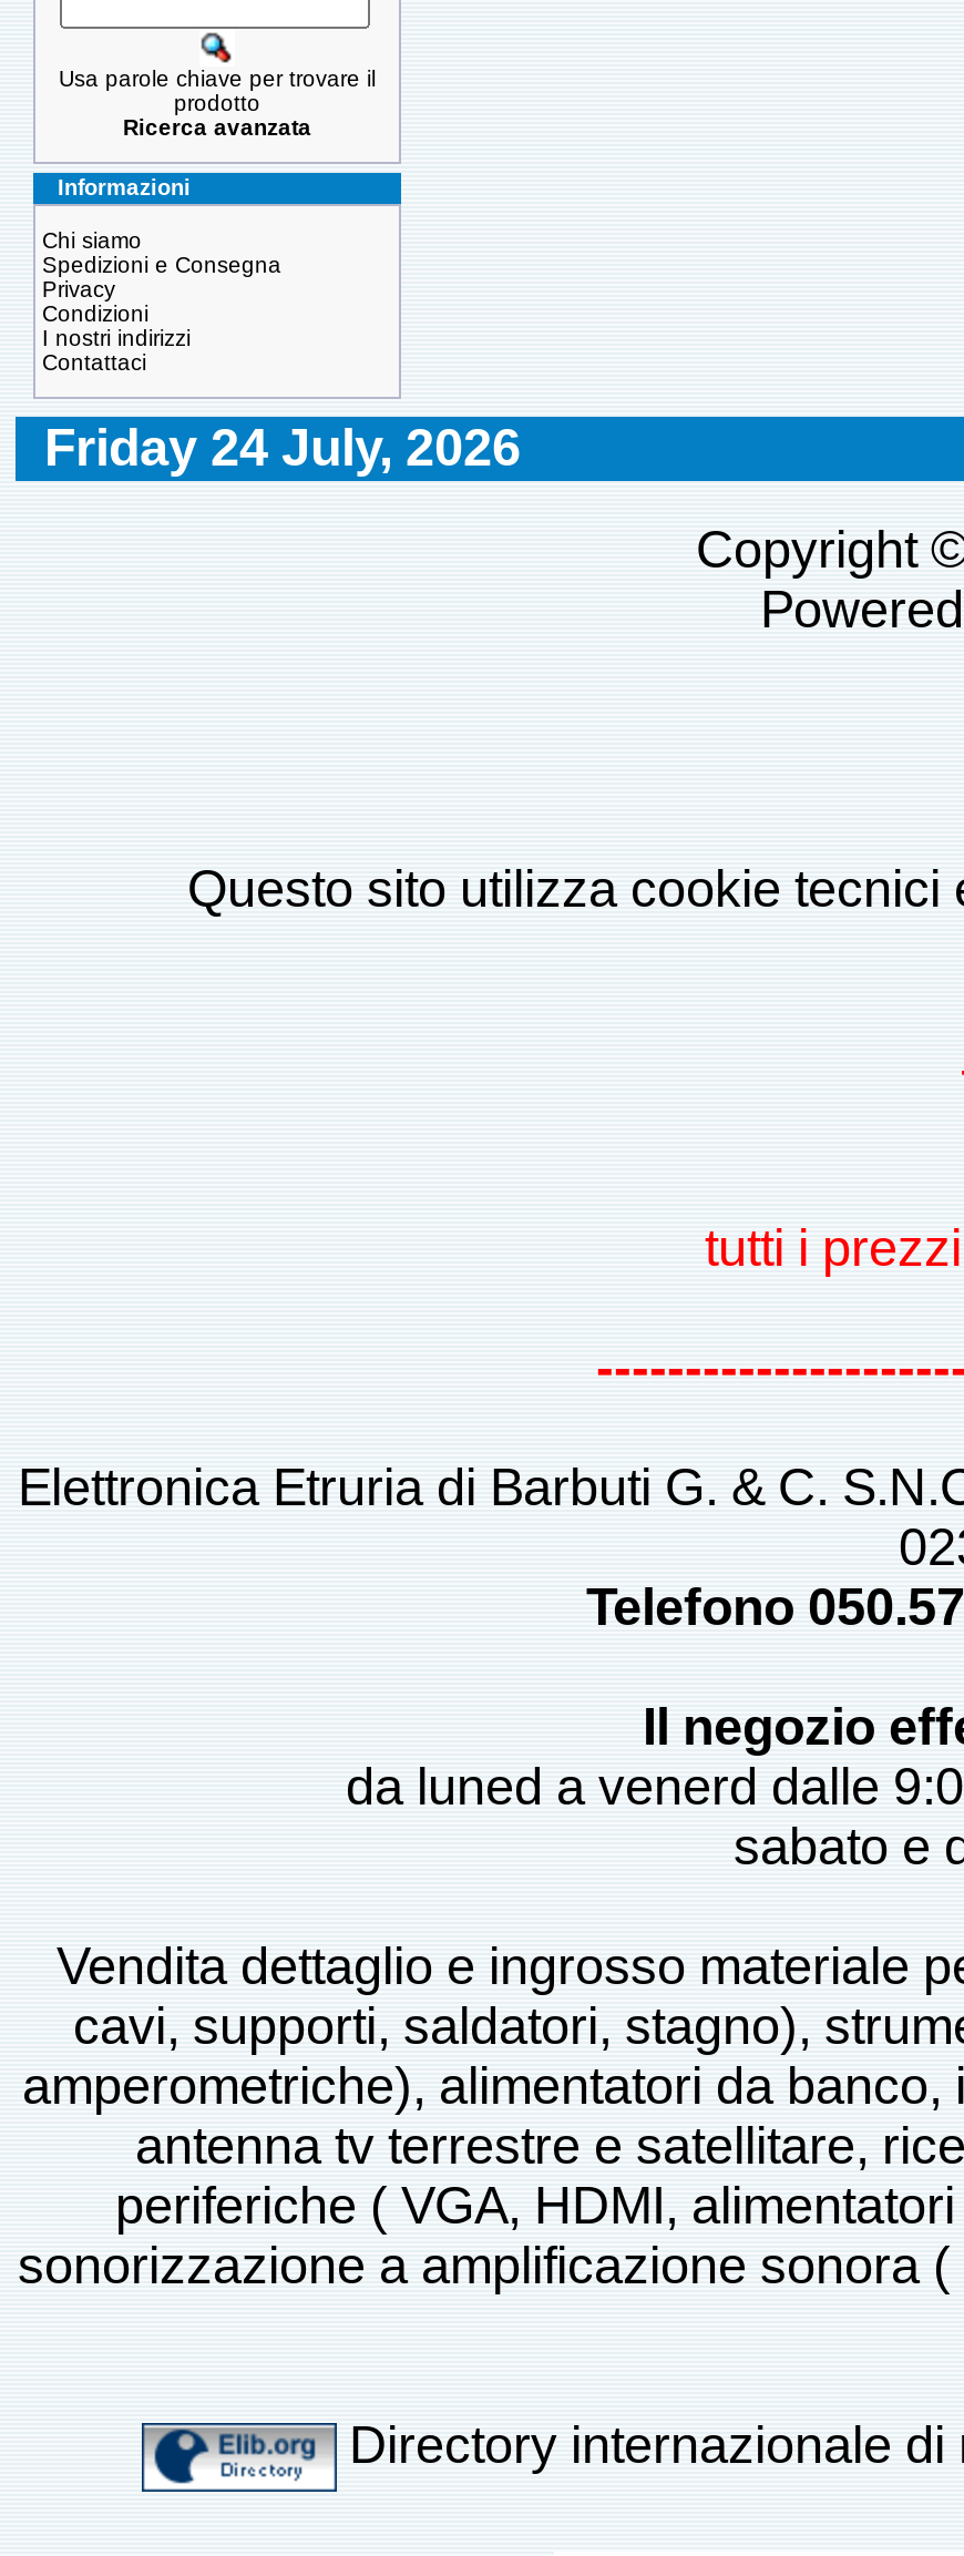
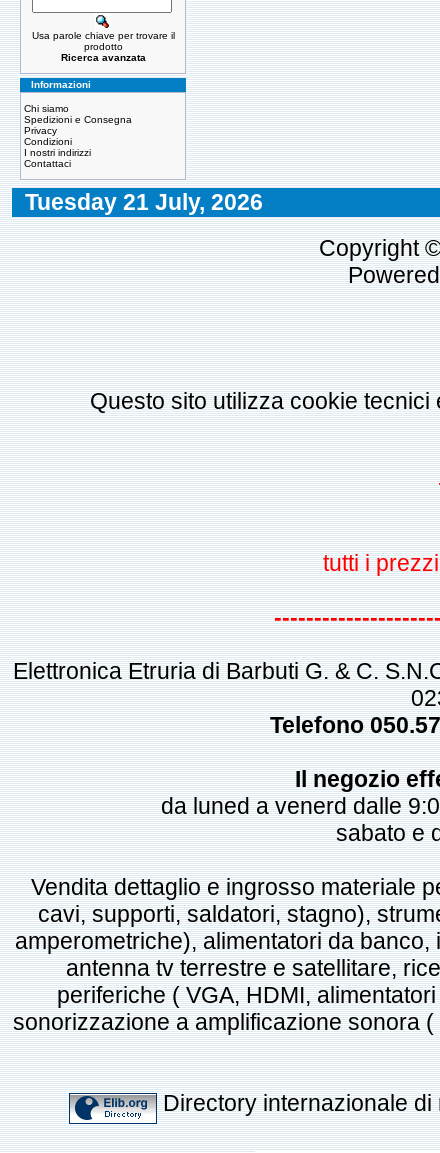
- Friday 24 July, 2026
+ Tuesday 21 July, 2026
